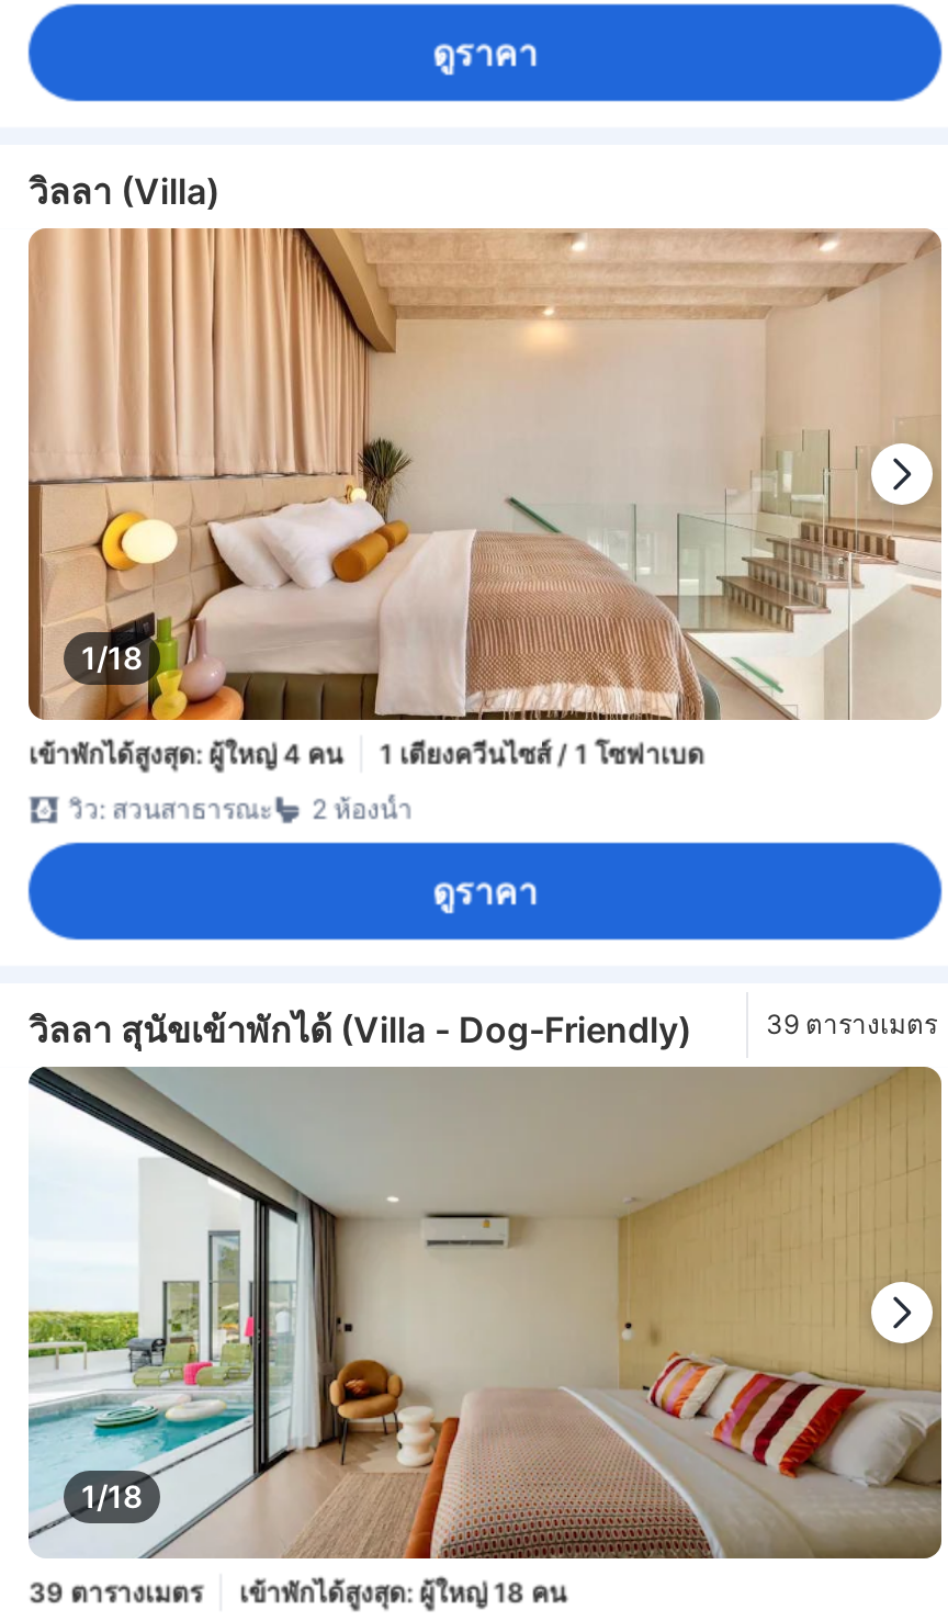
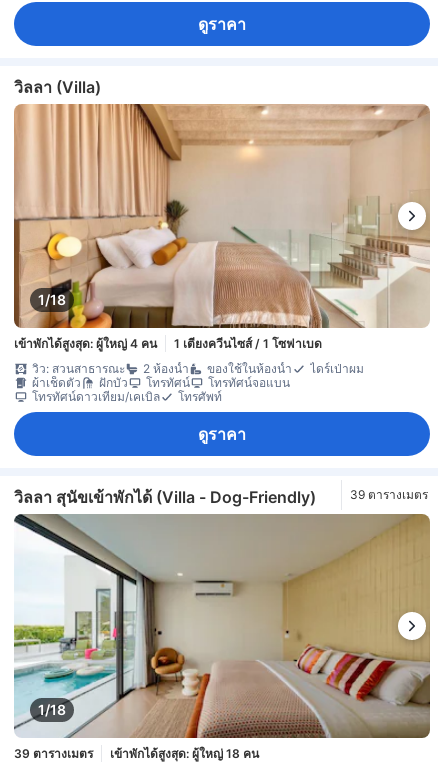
+ ของใช้ในห้องน้ำ
+ ไดร์เป่าผม
+ ผ้าเช็ดตัว
+ ฝักบัว
+ โทรทัศน์
+ โทรทัศน์จอแบน
+ โทรทัศน์ดาวเทียม/เคเบิล
+ โทรศัพท์
